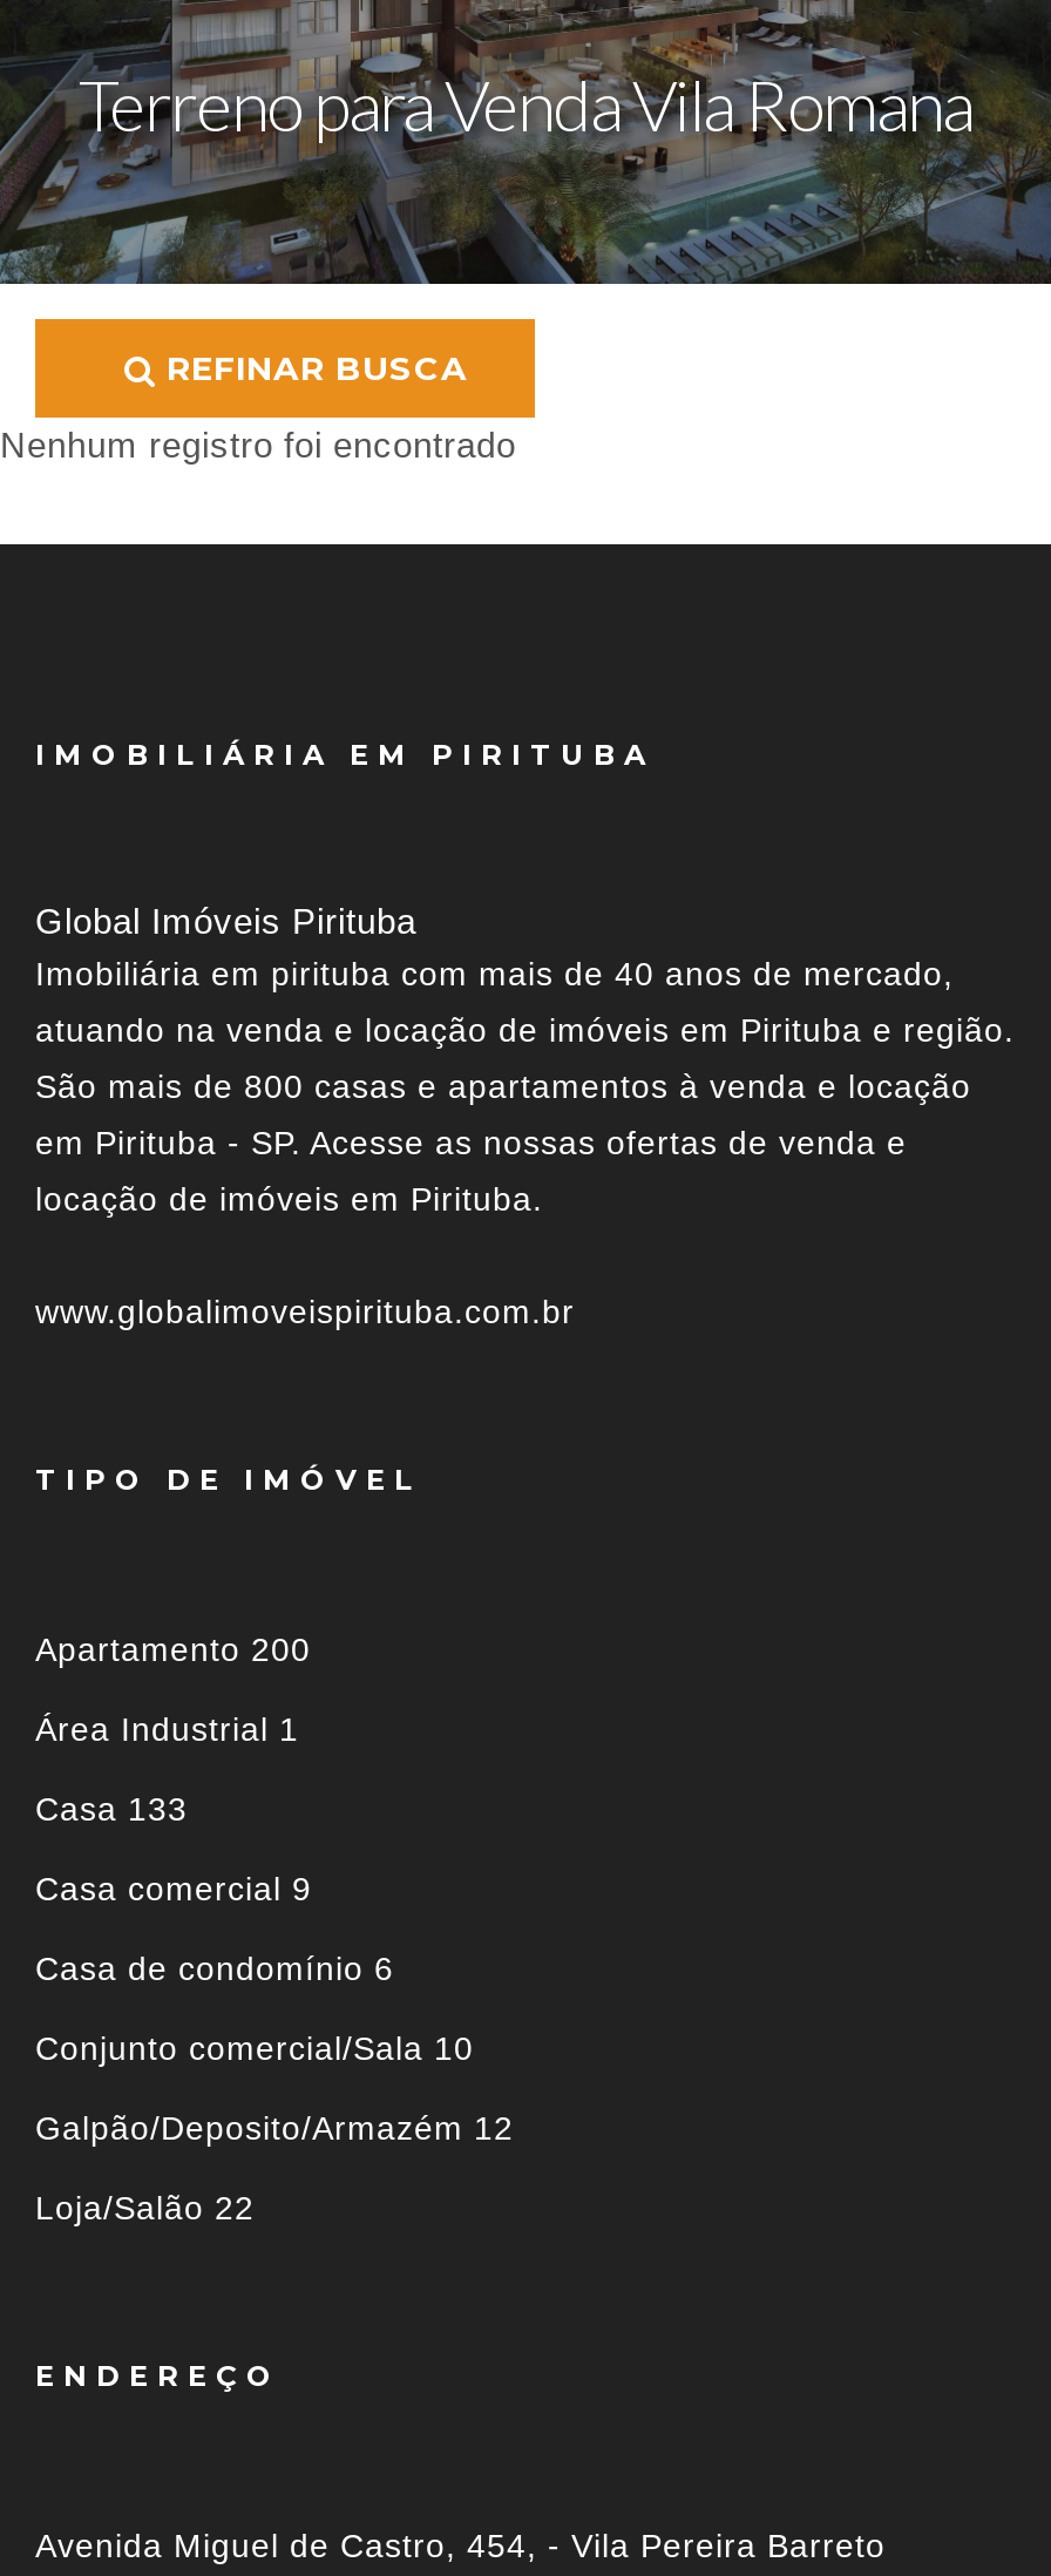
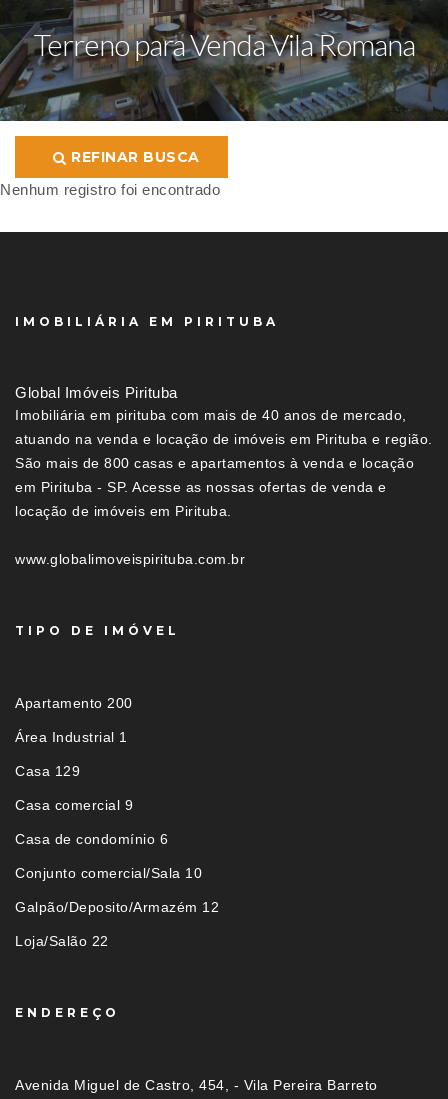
- Casa 133
+ Casa 129
